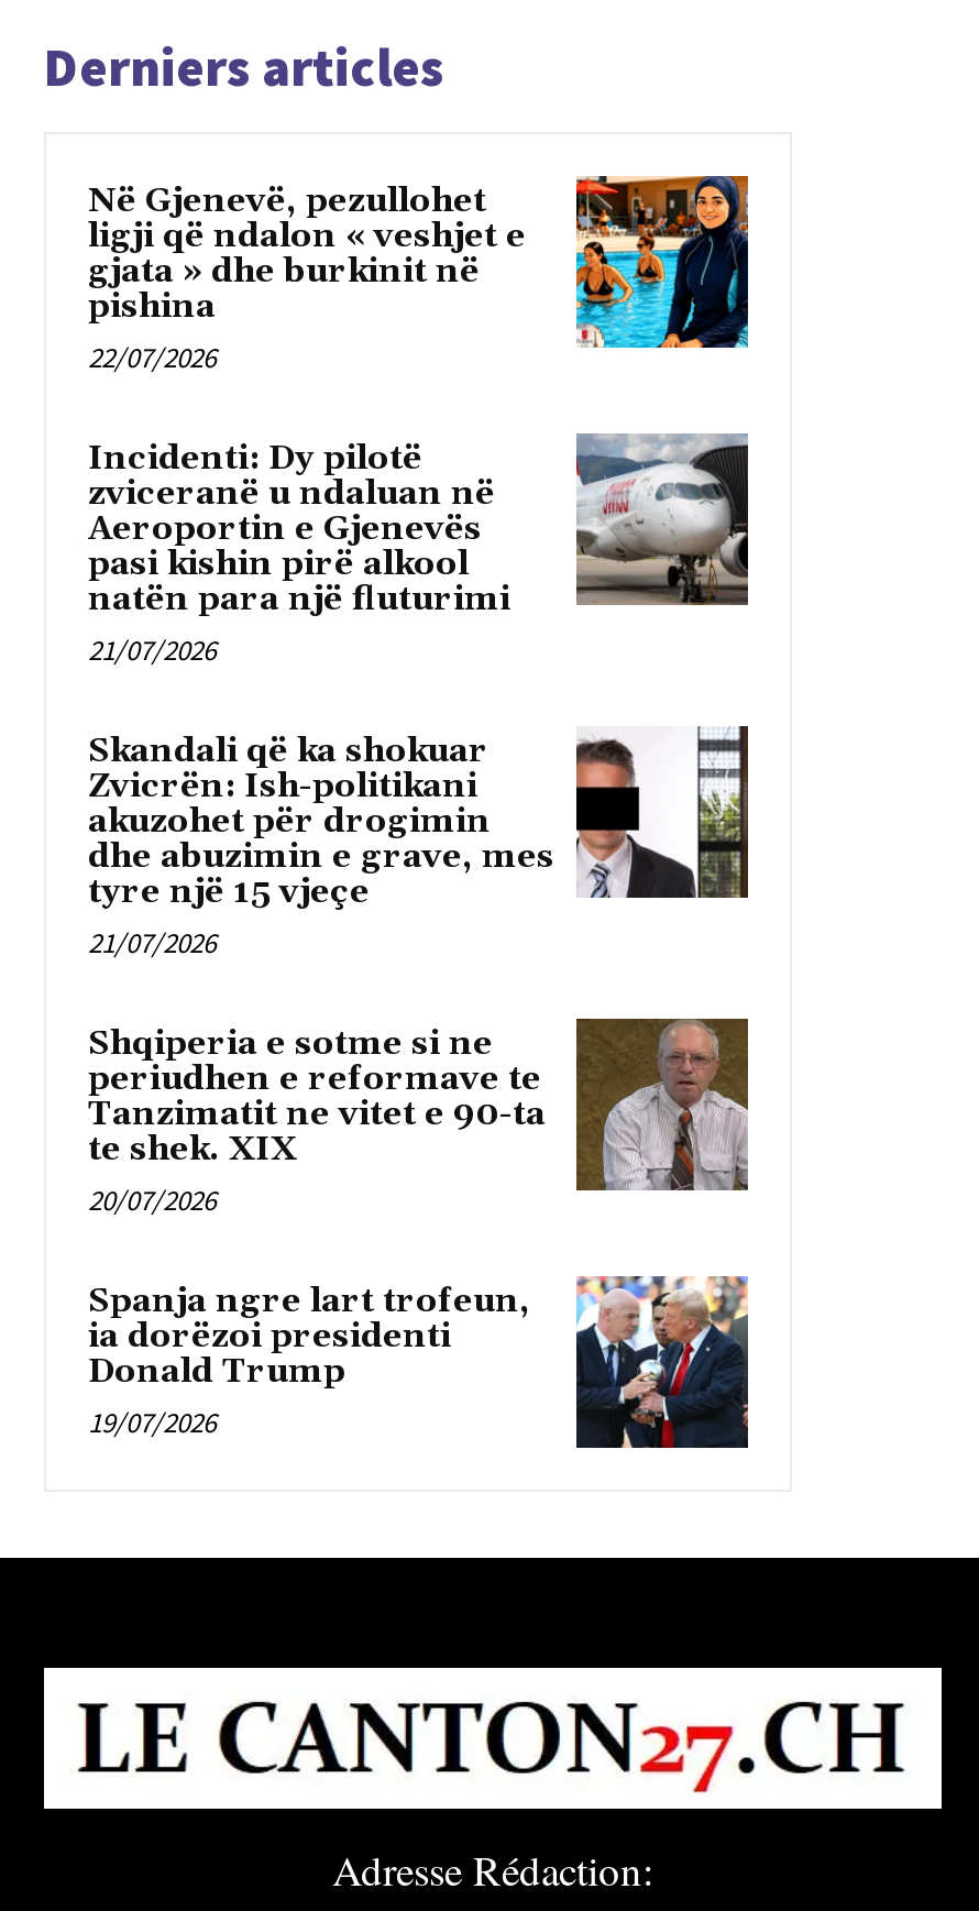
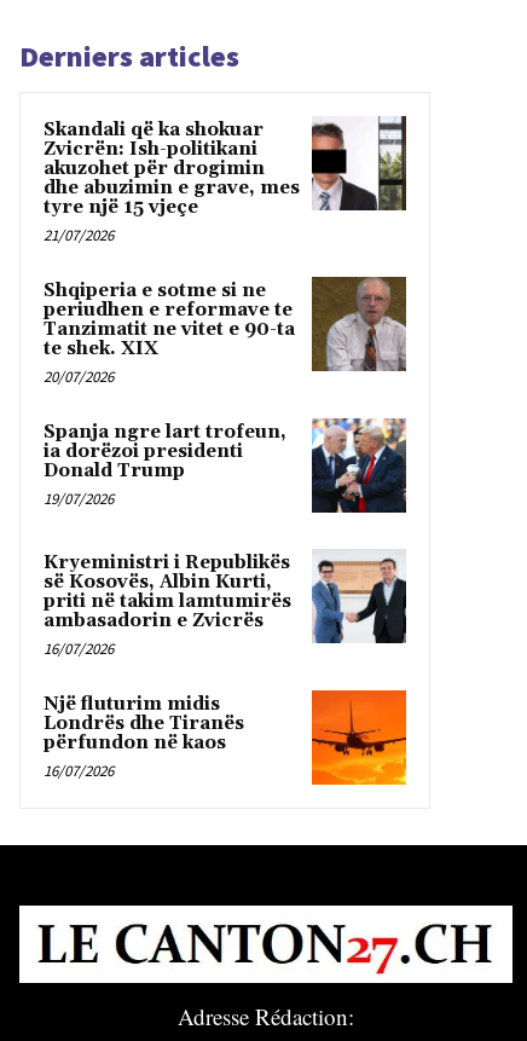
- [image]
- Në Gjenevë, pezullohet
- ligji që ndalon « veshjet e
- gjata » dhe burkinit në
- pishina
- 22/07/2026
- Incidenti: Dy pilotë
- zviceranë u ndaluan në
- Aeroportin e Gjenevës
- pasi kishin pirë alkool
- natën para një fluturimi
- 21/07/2026

- [image]

moved up: [image] | Skandali që ka shokuar | Zvicrën: Ish-politikani | ... | Donald Trump | 19/07/2026

+ [image]
+ Kryeministri i Republikës
+ së Kosovës, Albin Kurti,
+ priti në takim lamtumirës
+ ambasadorin e Zvicrës
+ 16/07/2026
+ Një fluturim midis
+ Londrës dhe Tiranës
+ përfundon në kaos
+ 16/07/2026

+ [image]
